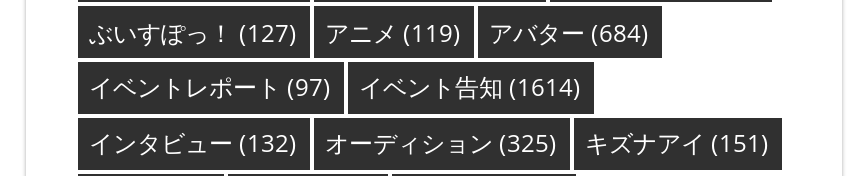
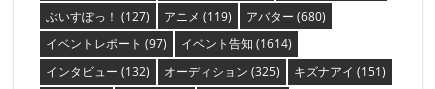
- ぶいすぽっ！(127) アニメ(119) アバター(684)
+ ぶいすぽっ！(127) アニメ(119) アバター(680)
